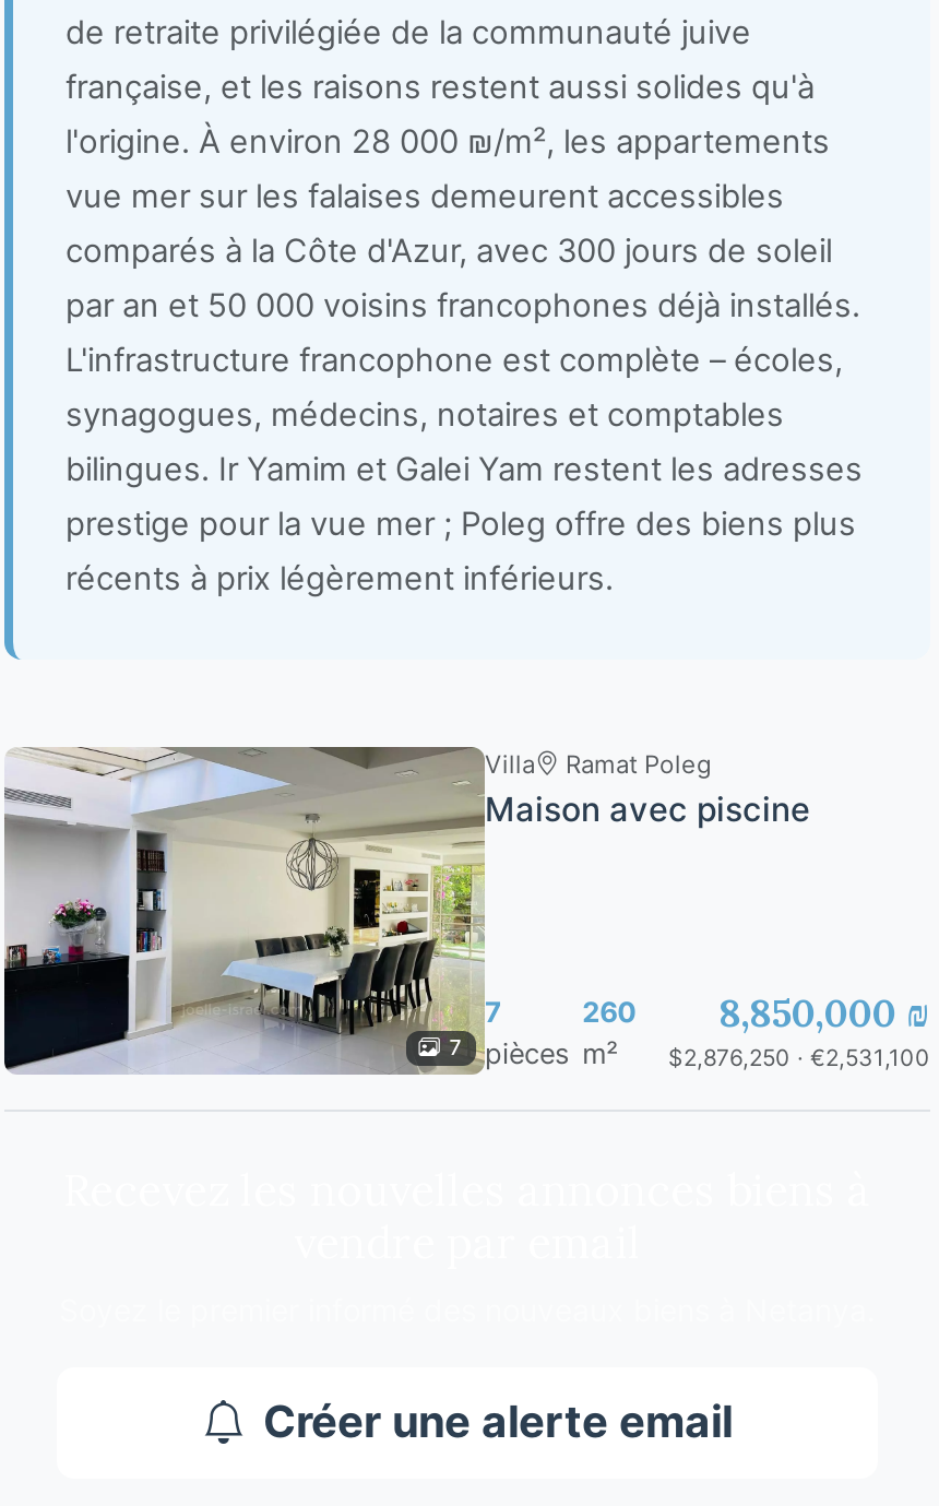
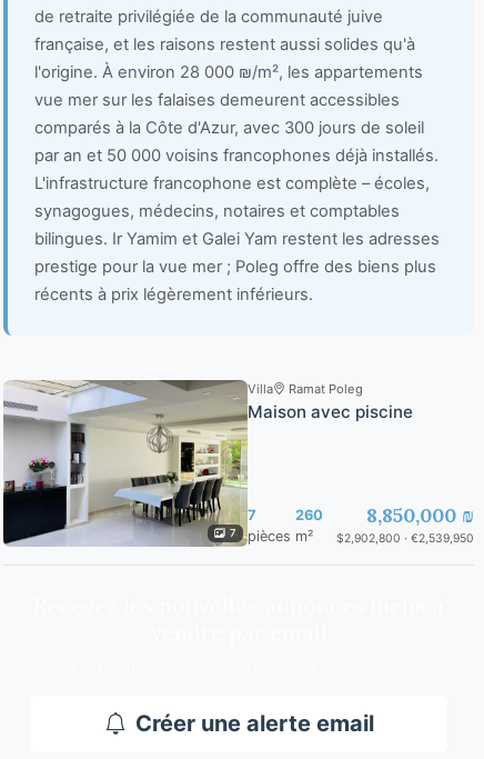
- 7 pièces m² $2,876,250 · €2,531,100
+ 7 pièces m² $2,902,800 · €2,539,950
